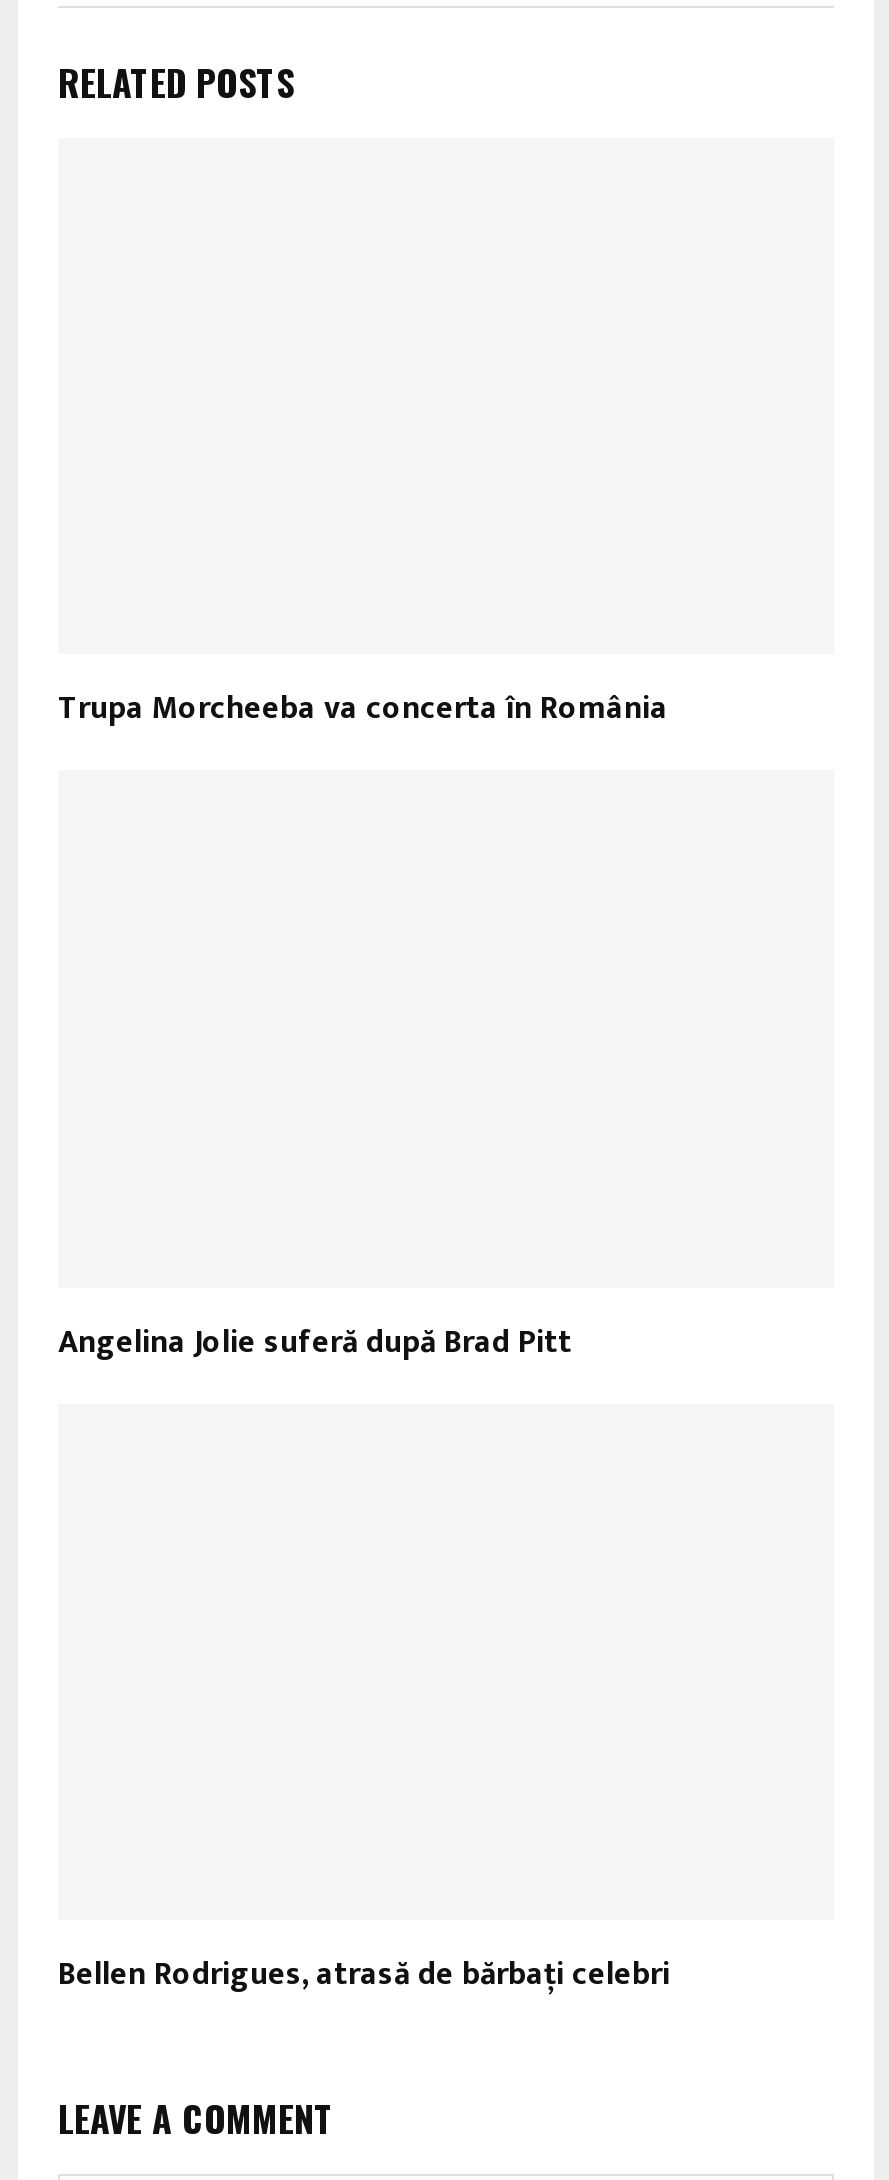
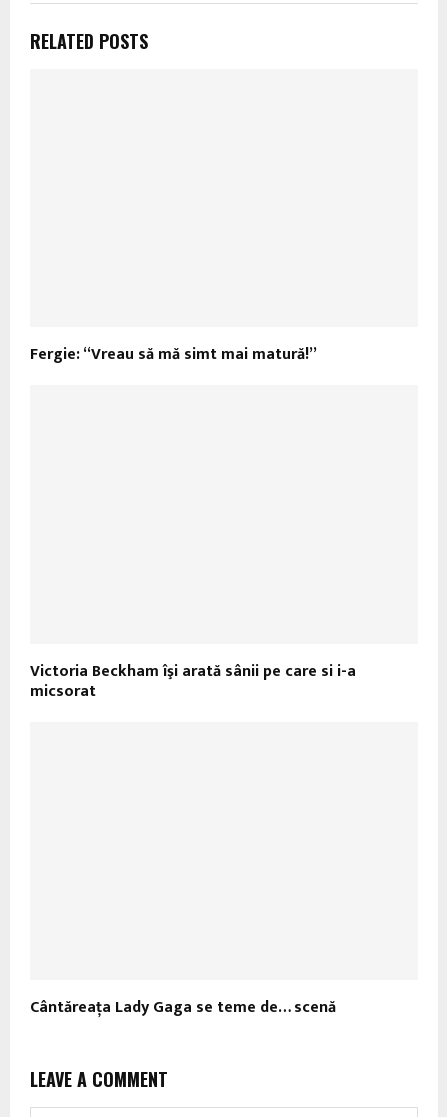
- Trupa Morcheeba va concerta în România
+ Fergie: “Vreau să mă simt mai matură!”

- Angelina Jolie suferă după Brad Pitt
+ Victoria Beckham îşi arată sânii pe care si i-a
+ micsorat

- Bellen Rodrigues, atrasă de bărbaţi celebri
+ Cântăreaţa Lady Gaga se teme de… scenă
